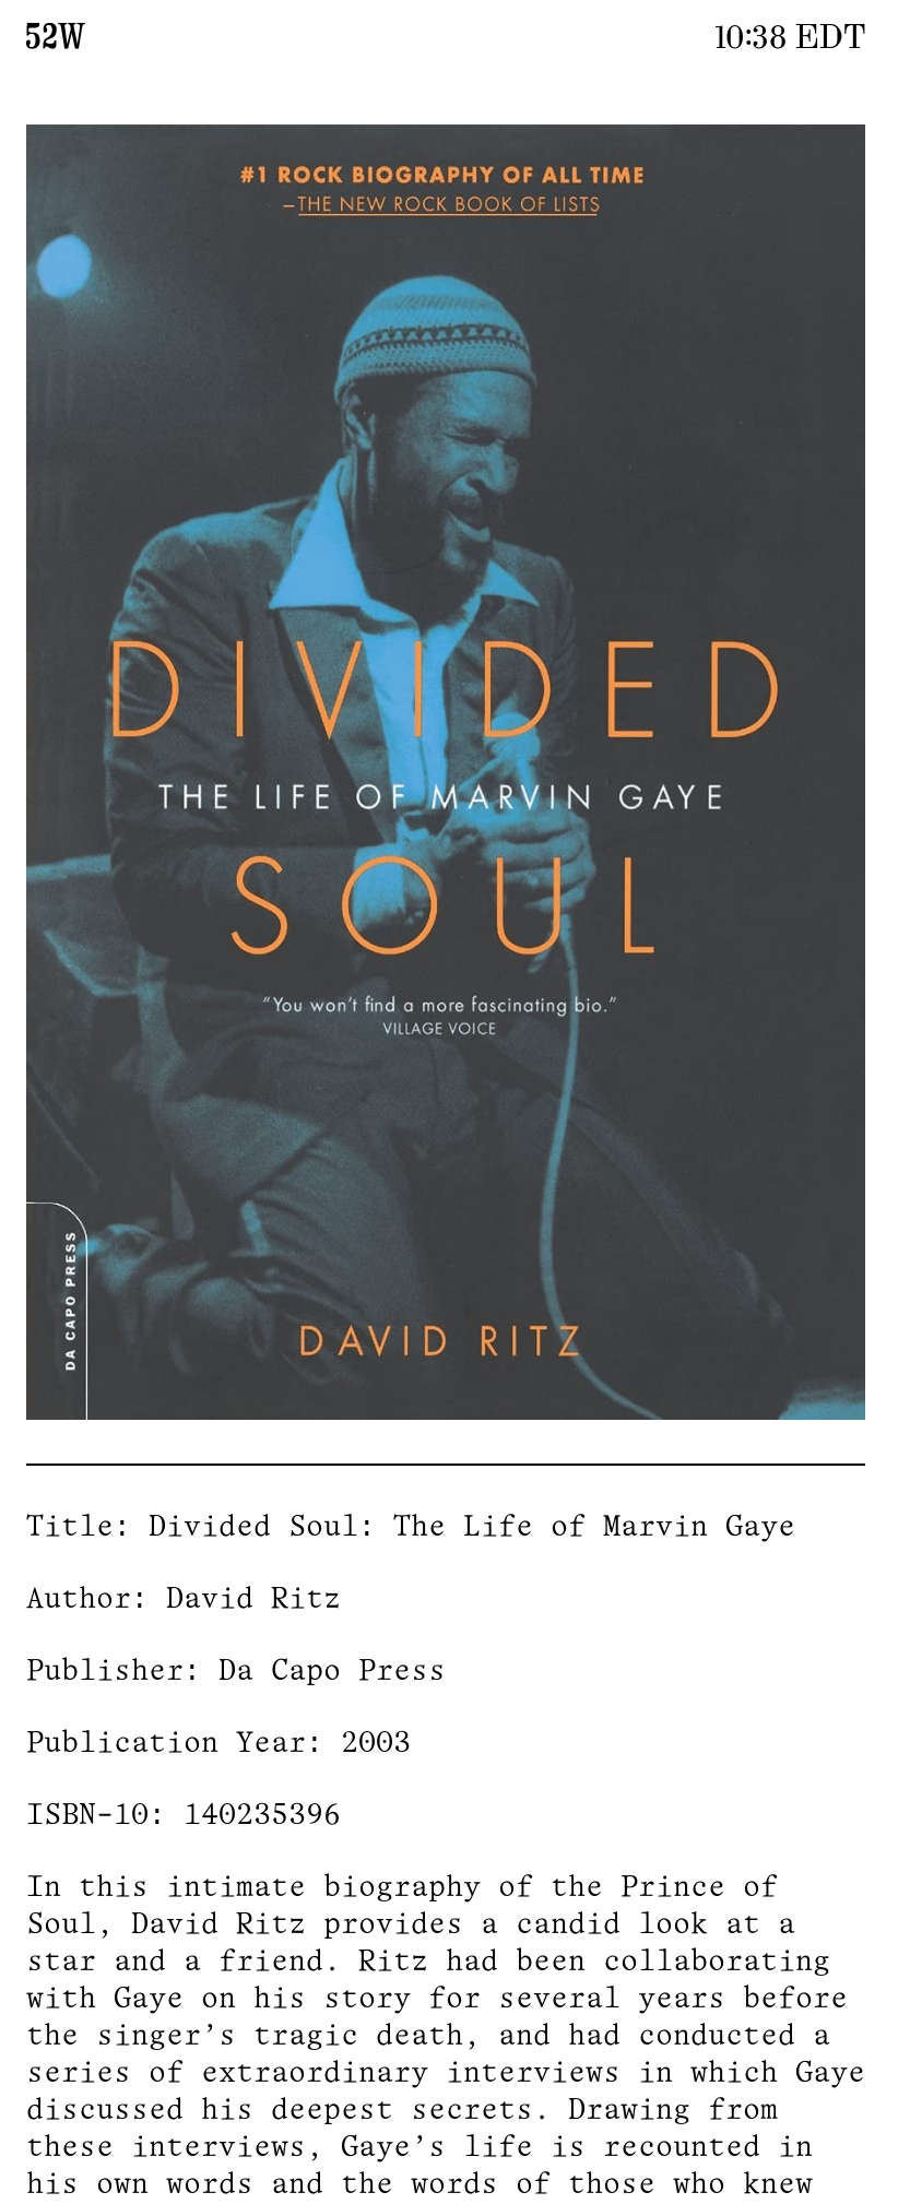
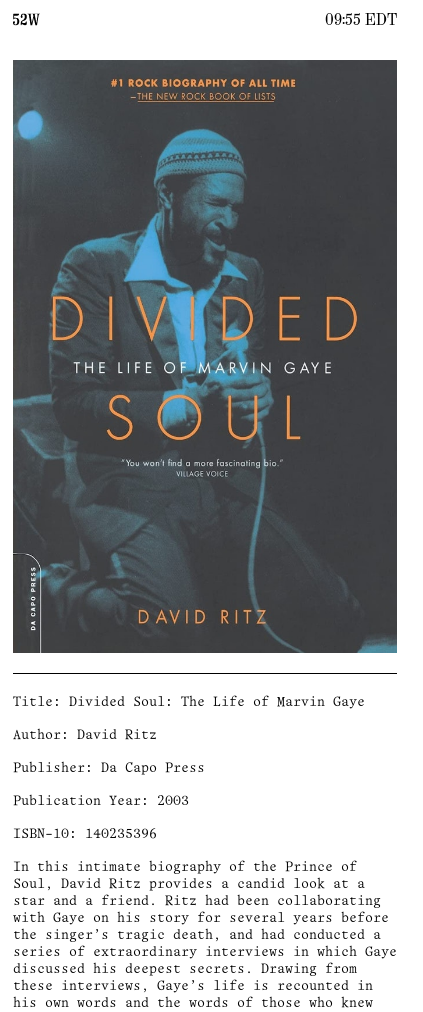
- 10:38 EDT
+ 09:55 EDT
